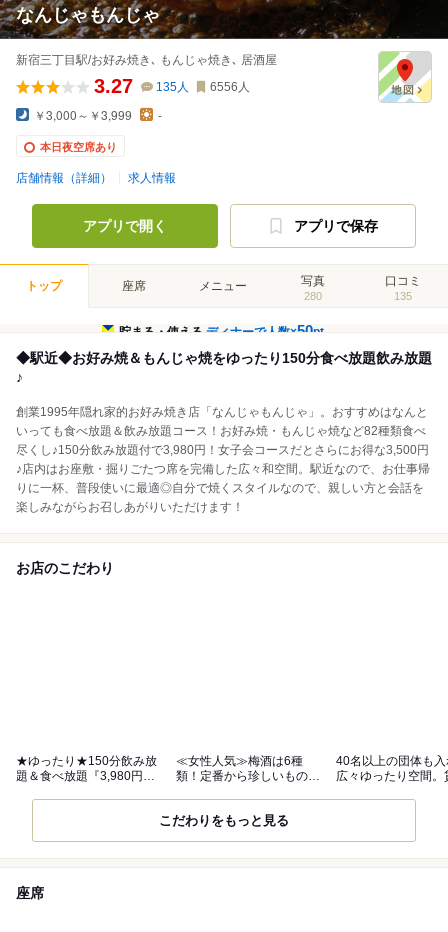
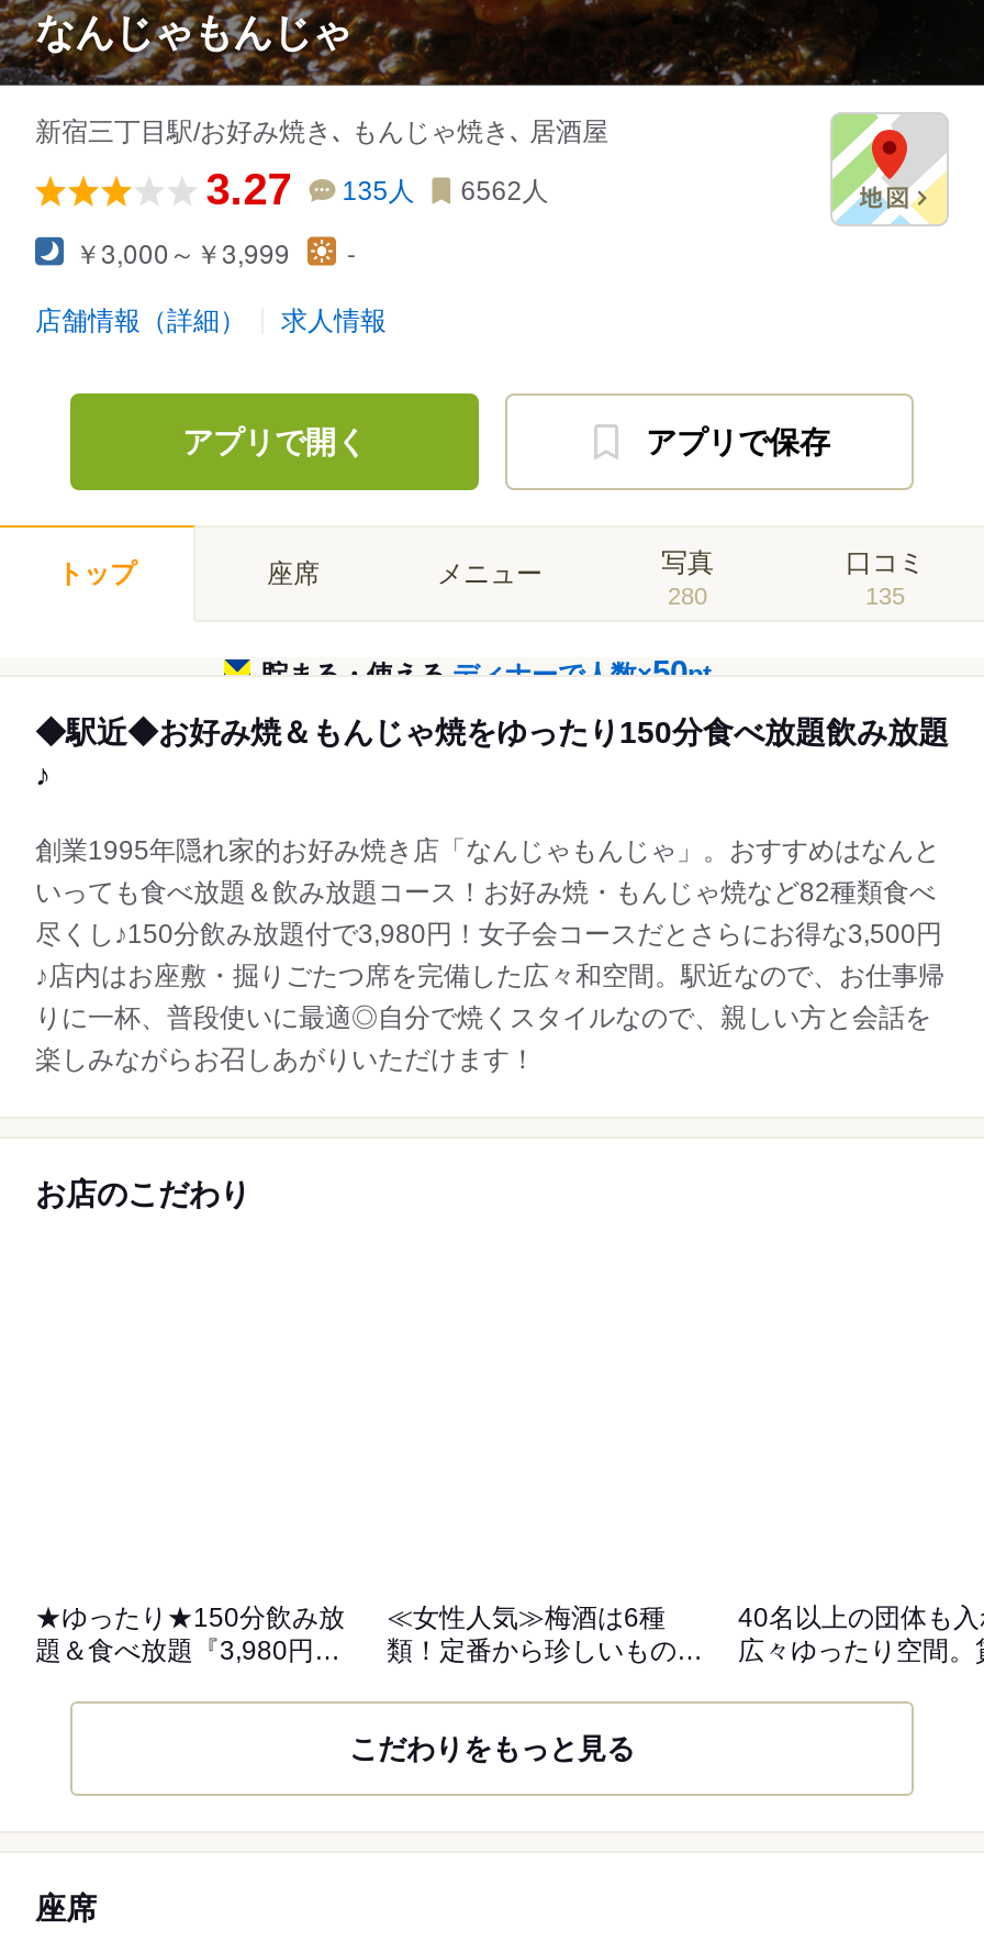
- 3.27 135人 6556人
+ 3.27 135人 6562人

- 本日夜空席あり
